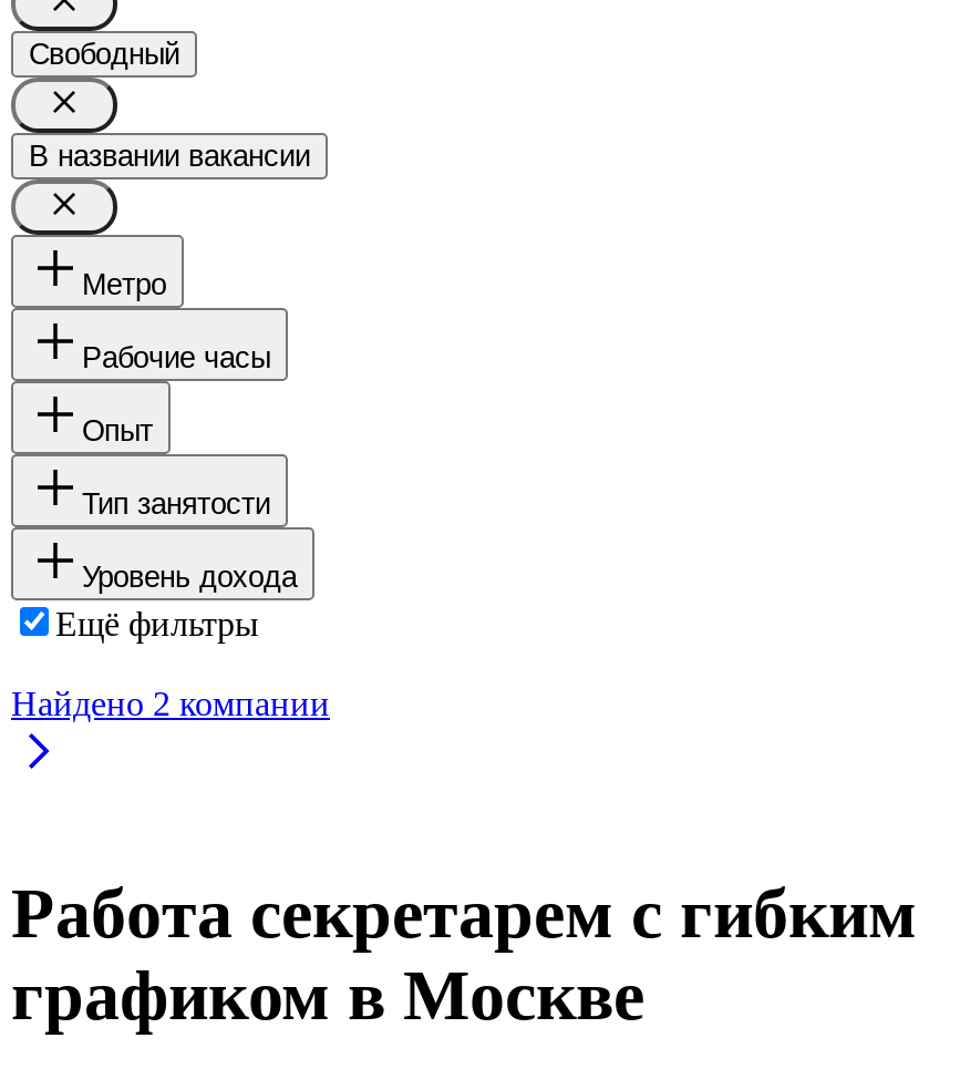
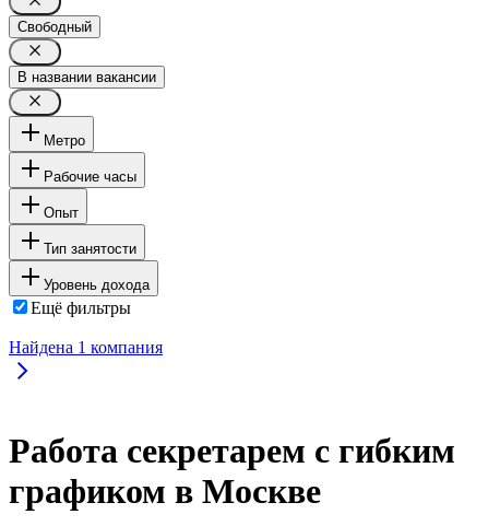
- Найдено 2 компании
+ Найдена 1 компания
